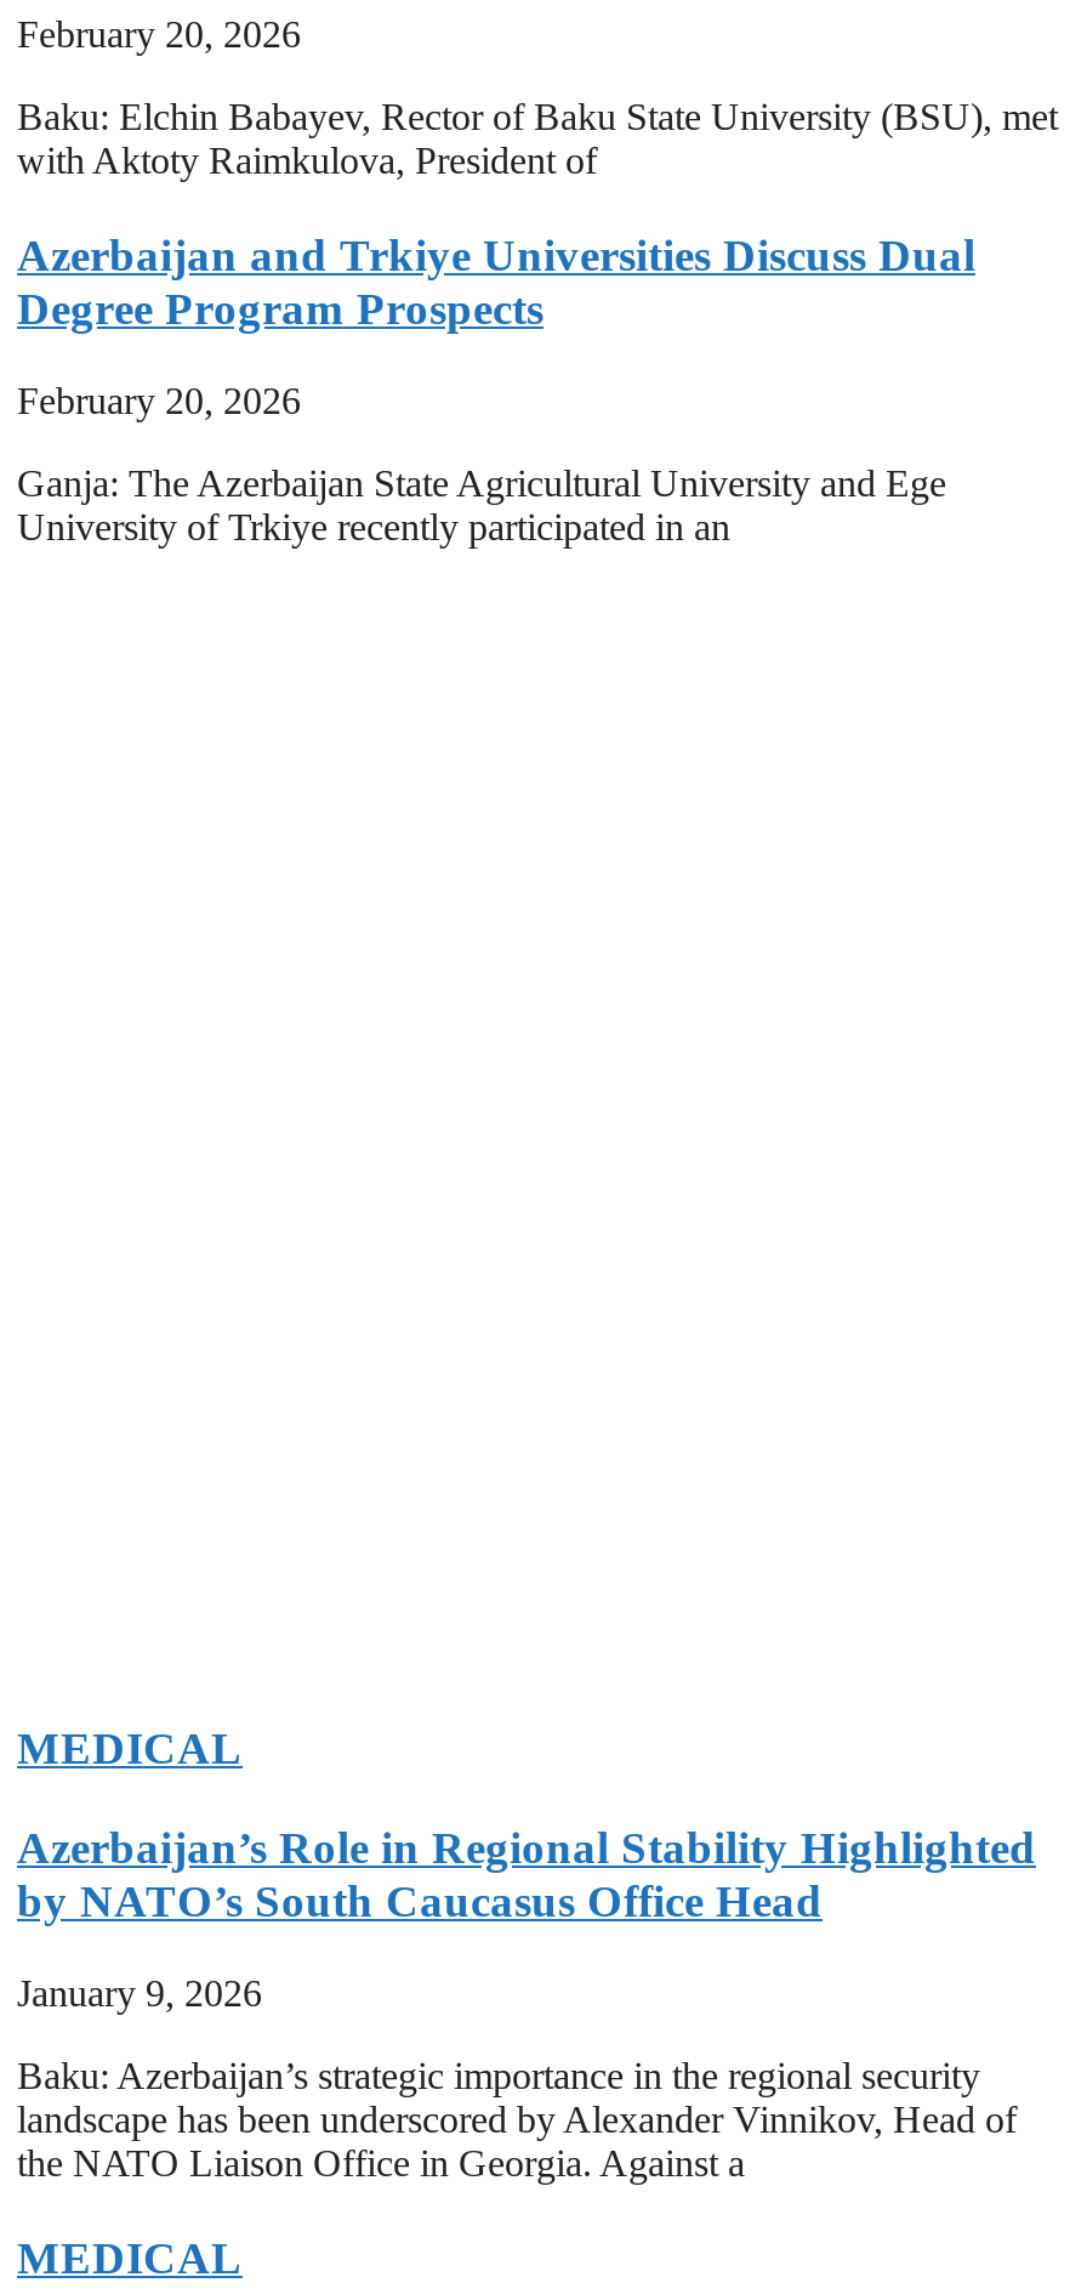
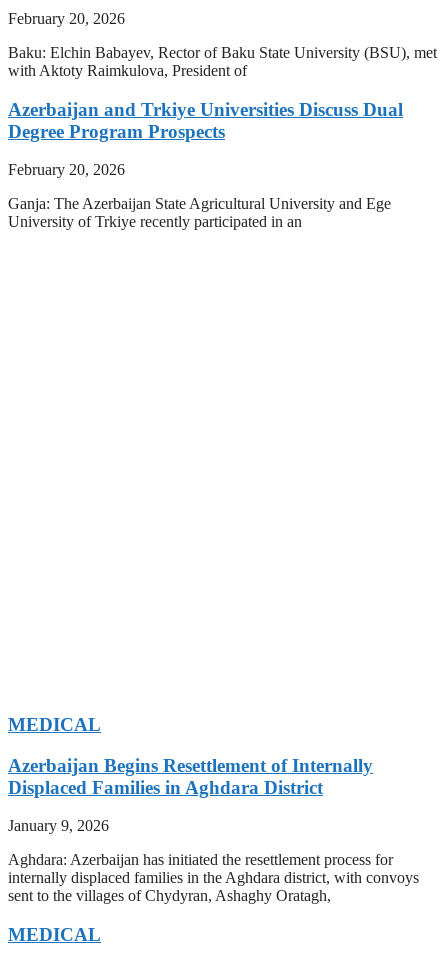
- Azerbaijan’s Role in Regional Stability Highlighted
- by NATO’s South Caucasus Office Head
+ Azerbaijan Begins Resettlement of Internally
+ Displaced Families in Aghdara District

- Baku: Azerbaijan’s strategic importance in the regional security
- landscape has been underscored by Alexander Vinnikov, Head of
- the NATO Liaison Office in Georgia. Against a
+ Aghdara: Azerbaijan has initiated the resettlement process for
+ internally displaced families in the Aghdara district, with convoys
+ sent to the villages of Chydyran, Ashaghy Oratagh,
